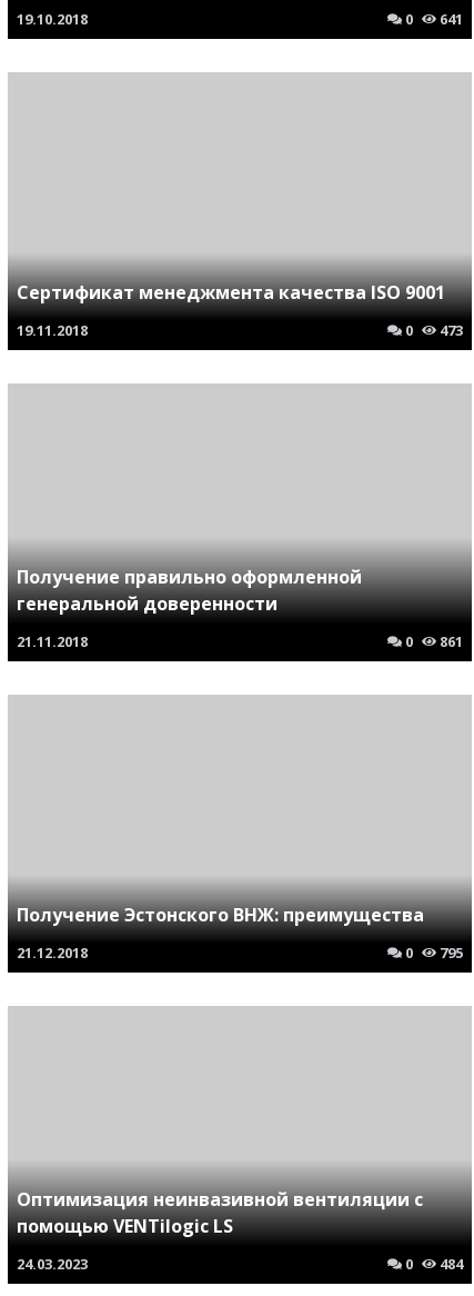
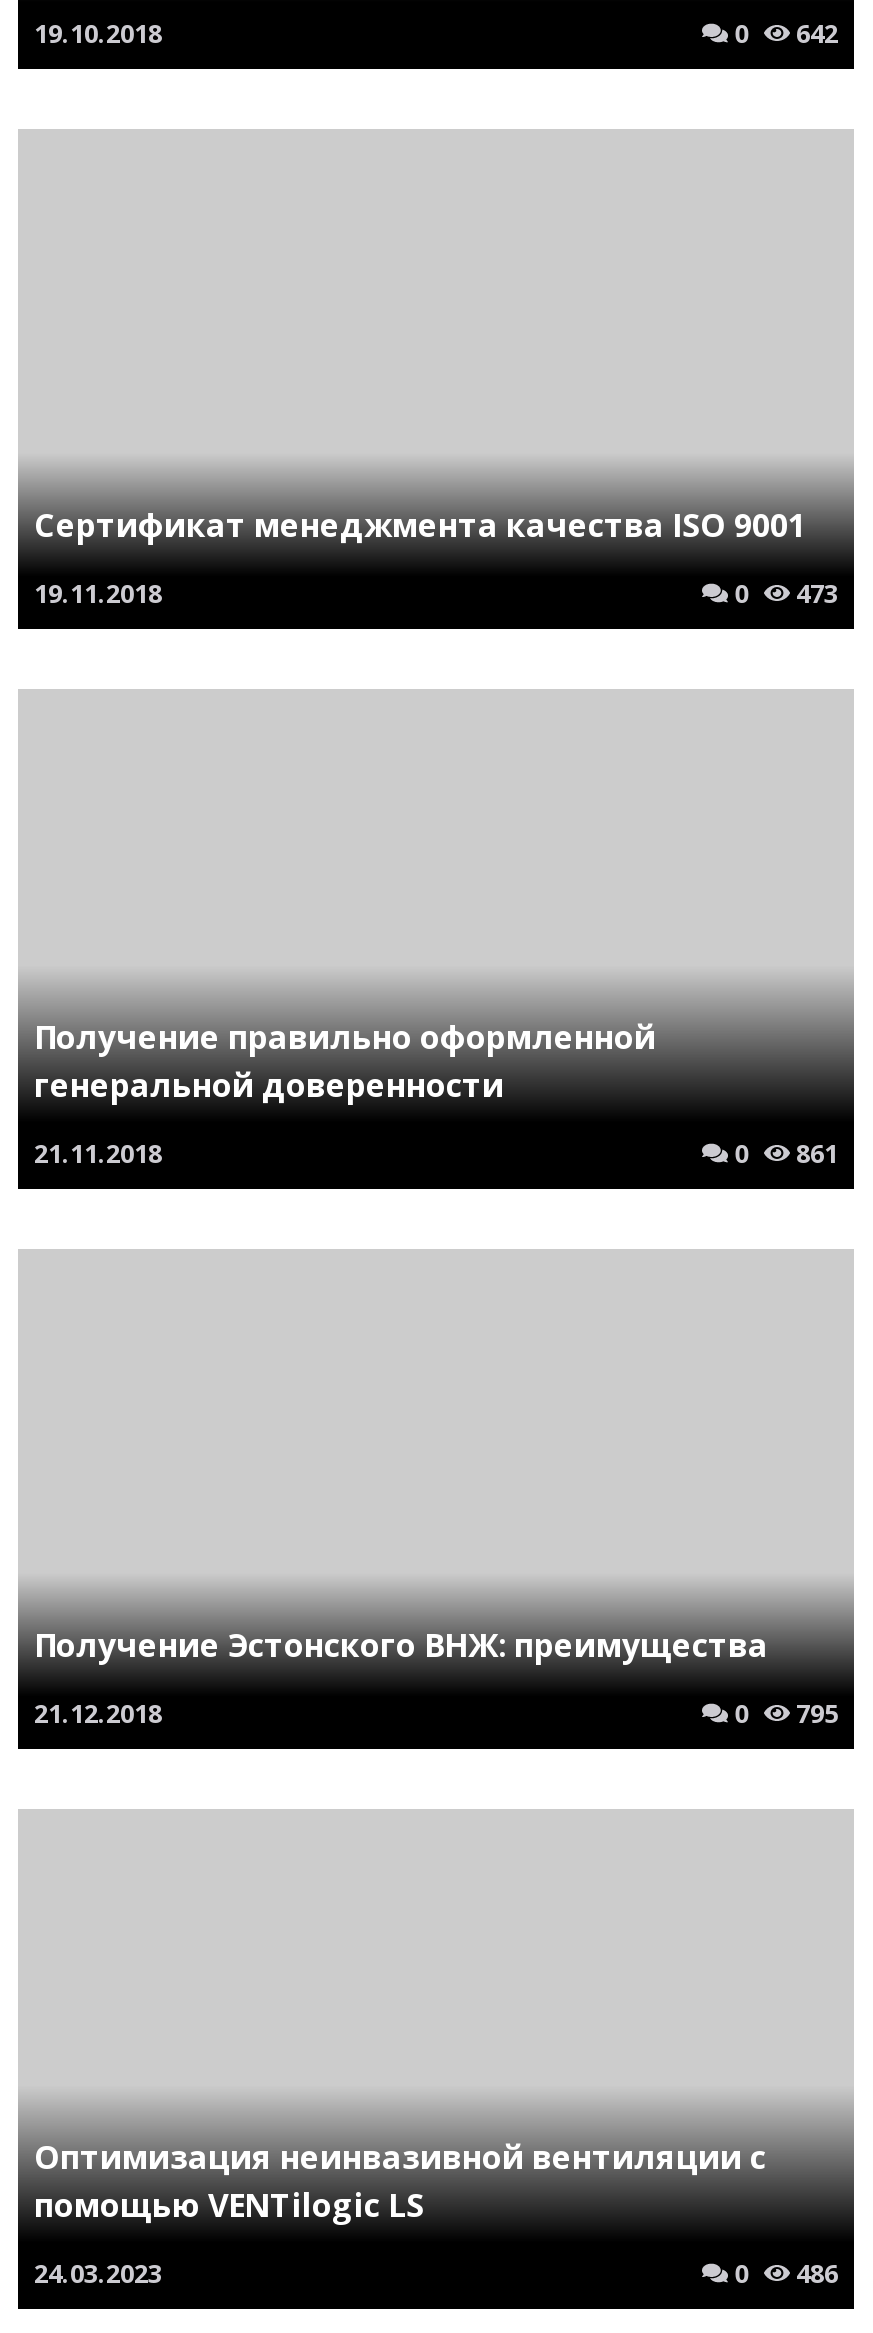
- 0 641
+ 0 642

- 0 484
+ 0 486
